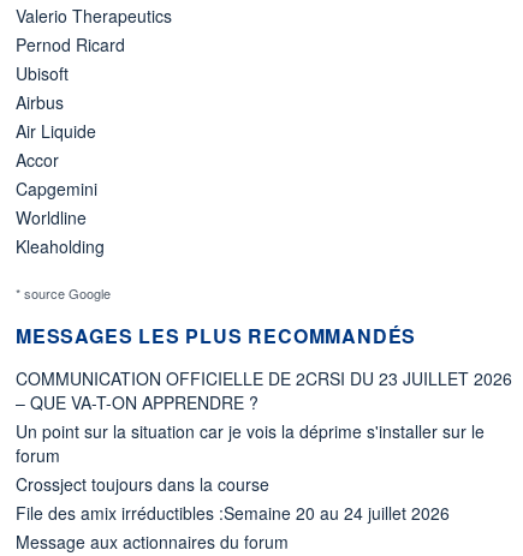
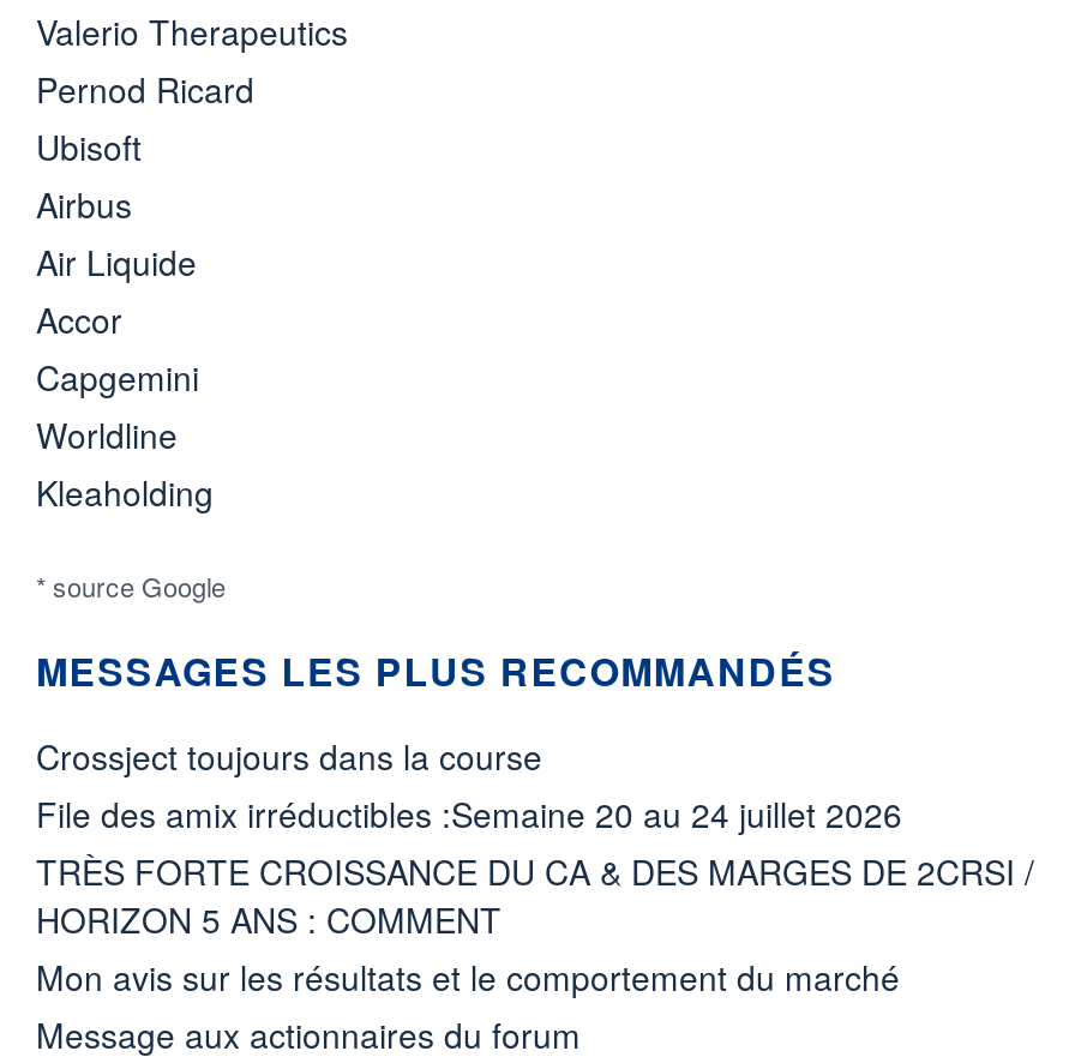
- COMMUNICATION OFFICIELLE DE 2CRSI DU 23 JUILLET 2026
- – QUE VA-T-ON APPRENDRE ?
- Un point sur la situation car je vois la déprime s'installer sur le
- forum

moved up: Crossject toujours dans la course | File des amix irréductibles :Semaine 20 au 24 juillet 2026

+ TRÈS FORTE CROISSANCE DU CA & DES MARGES DE 2CRSI /
+ HORIZON 5 ANS : COMMENT
+ Mon avis sur les résultats et le comportement du marché
